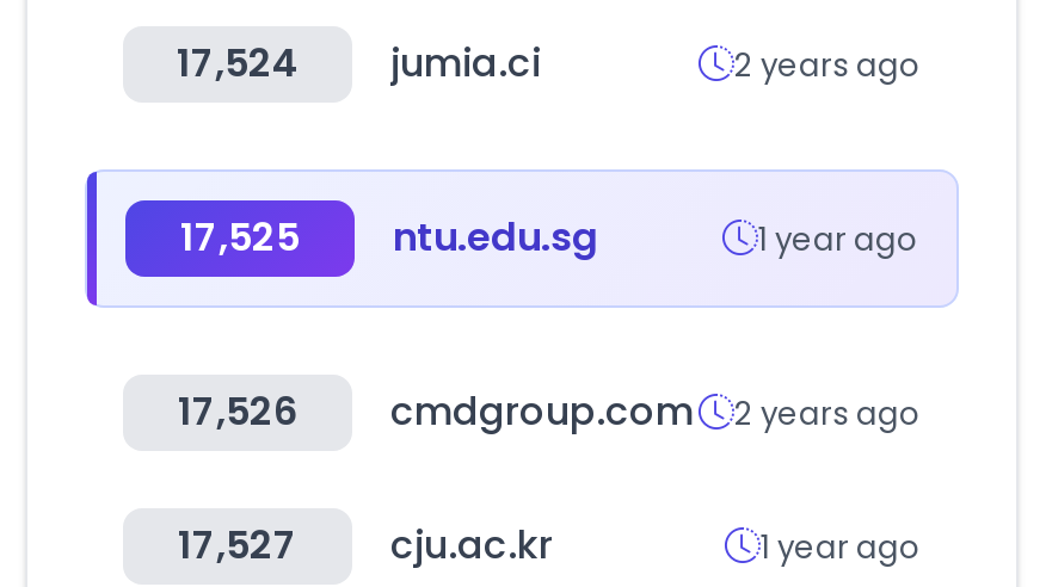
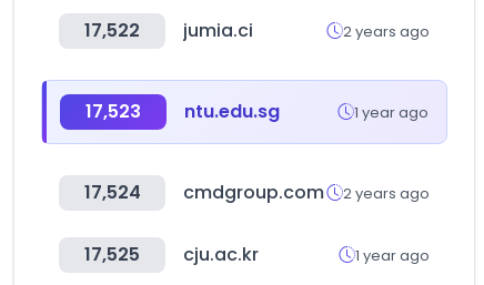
- 17,524 jumia.ci
+ 17,522 jumia.ci

- 17,525 ntu.edu.sg
+ 17,523 ntu.edu.sg

- 17,526 cmdgroup.com 2 years ago
+ 17,524 cmdgroup.com 2 years ago

- 17,527 cju.ac.kr
+ 17,525 cju.ac.kr
